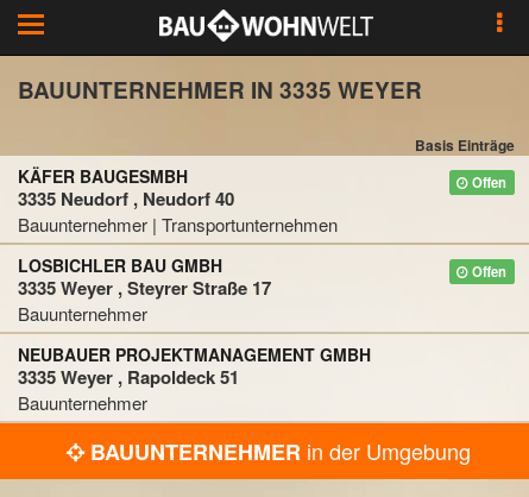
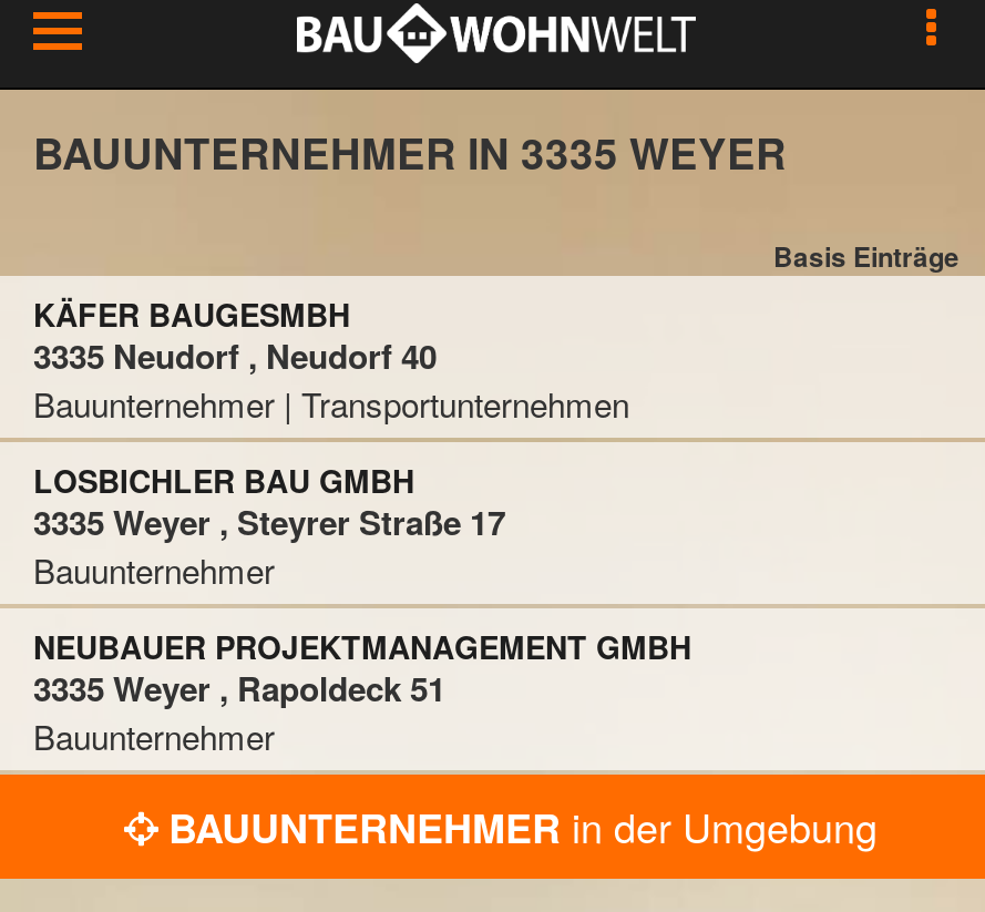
- Offen

- Offen
